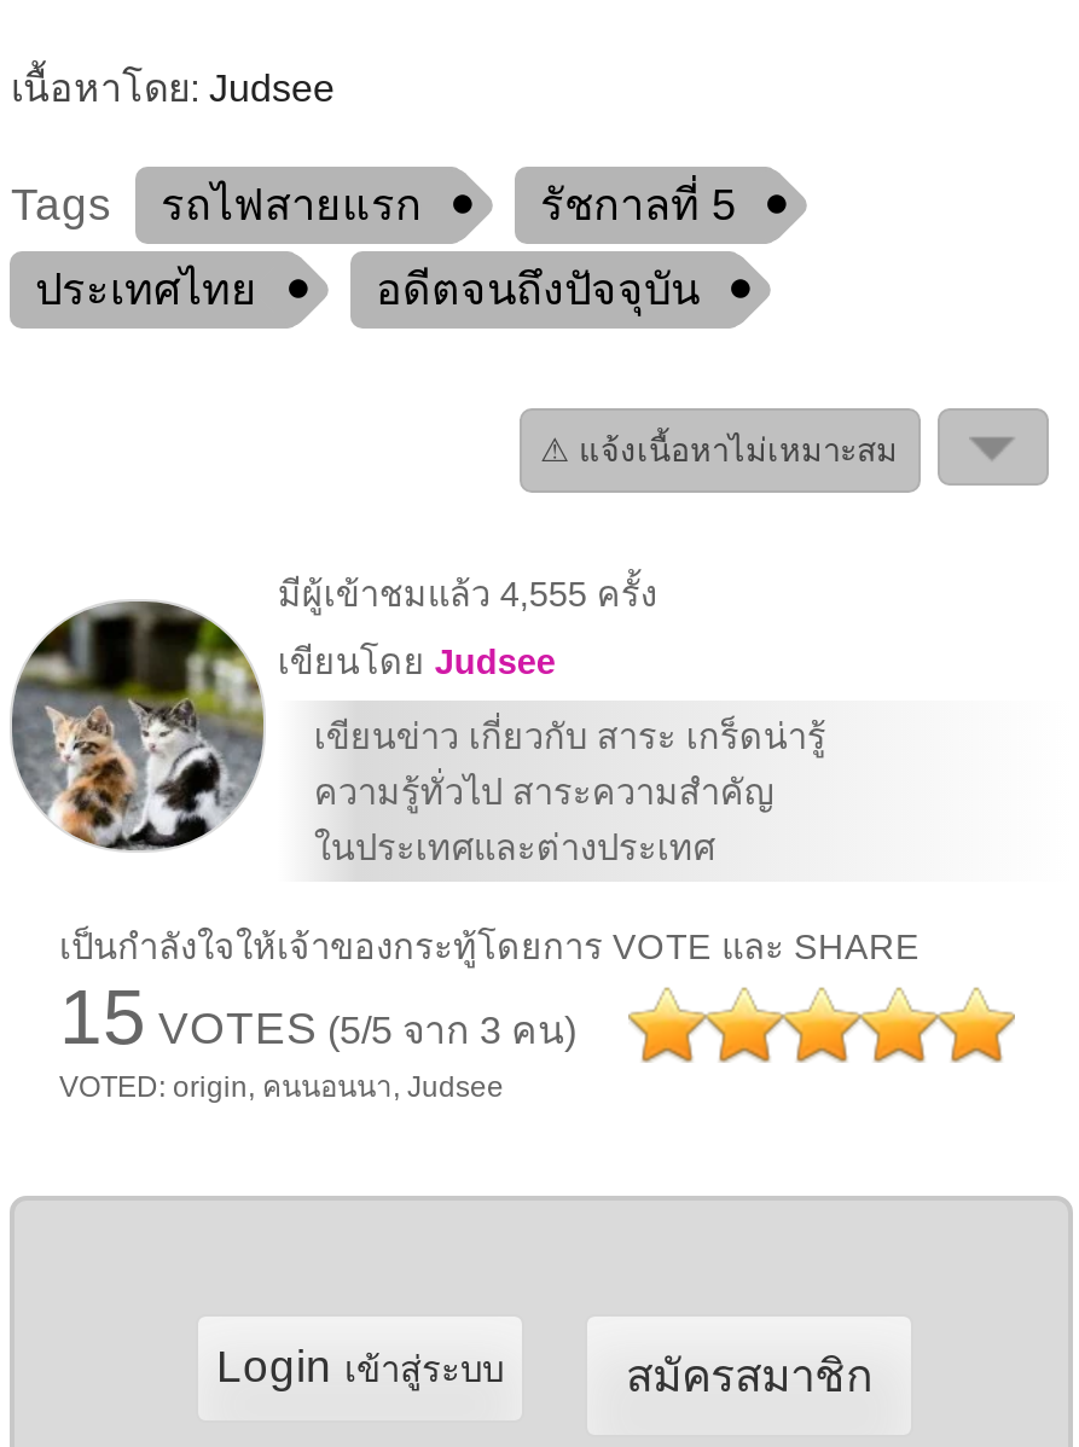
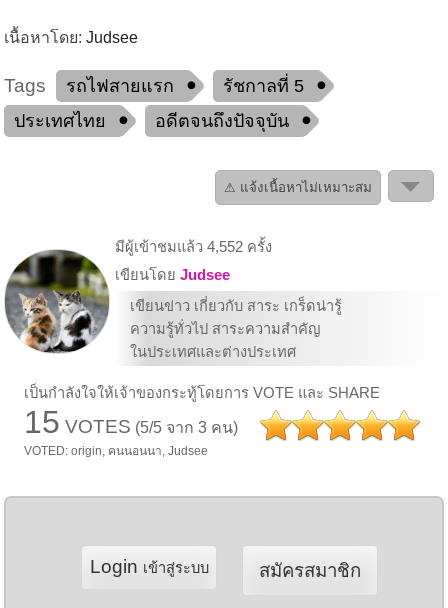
- มีผู้เข้าชมแล้ว 4,555 ครั้ง
+ มีผู้เข้าชมแล้ว 4,552 ครั้ง
